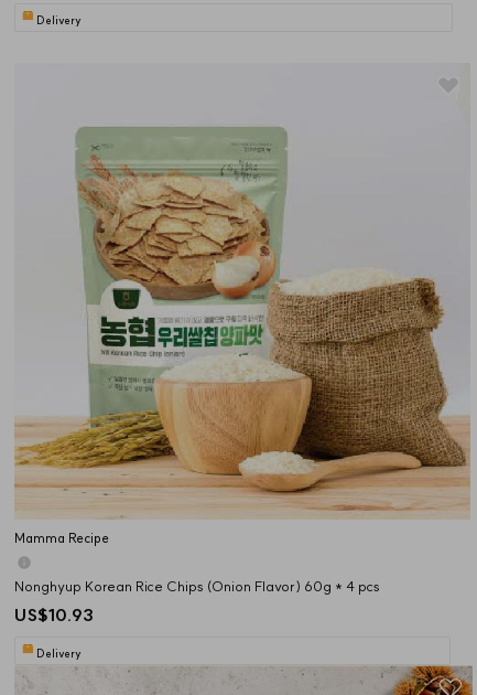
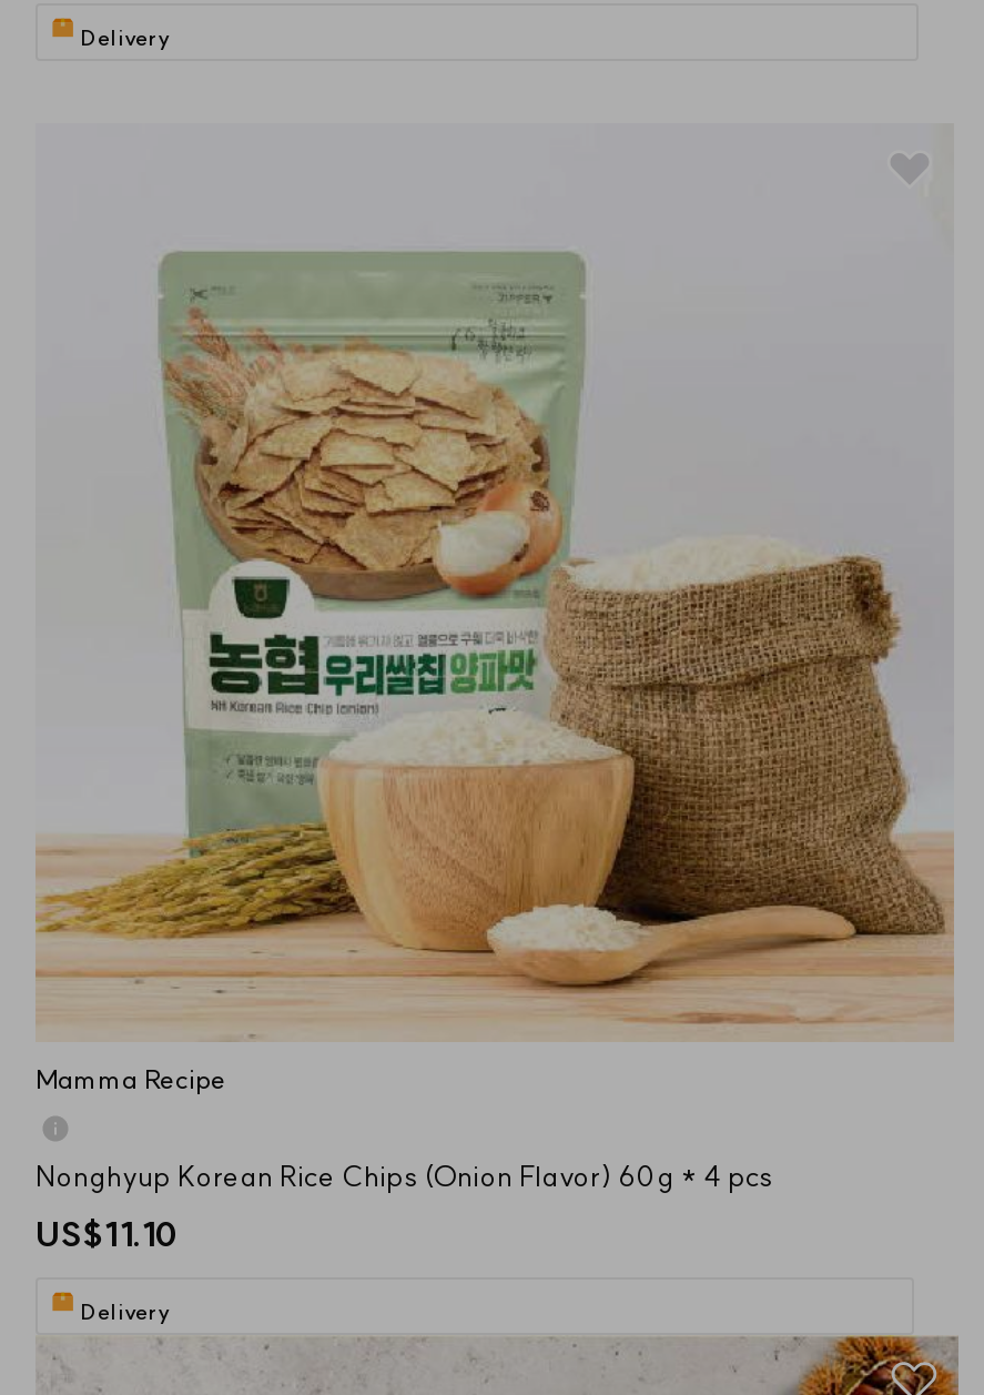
- US$10.93
+ US$11.10
